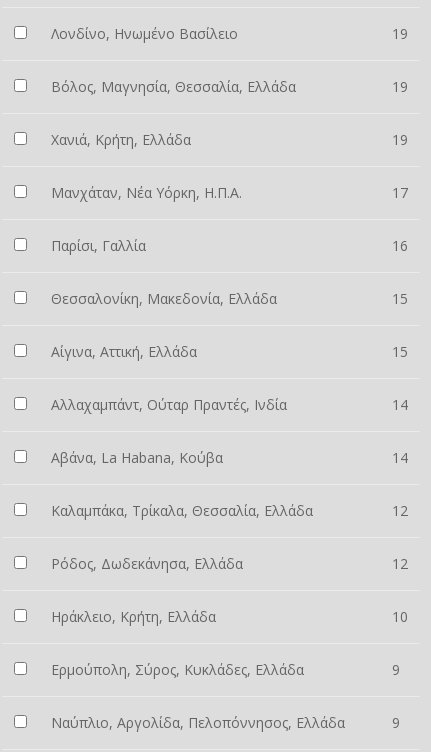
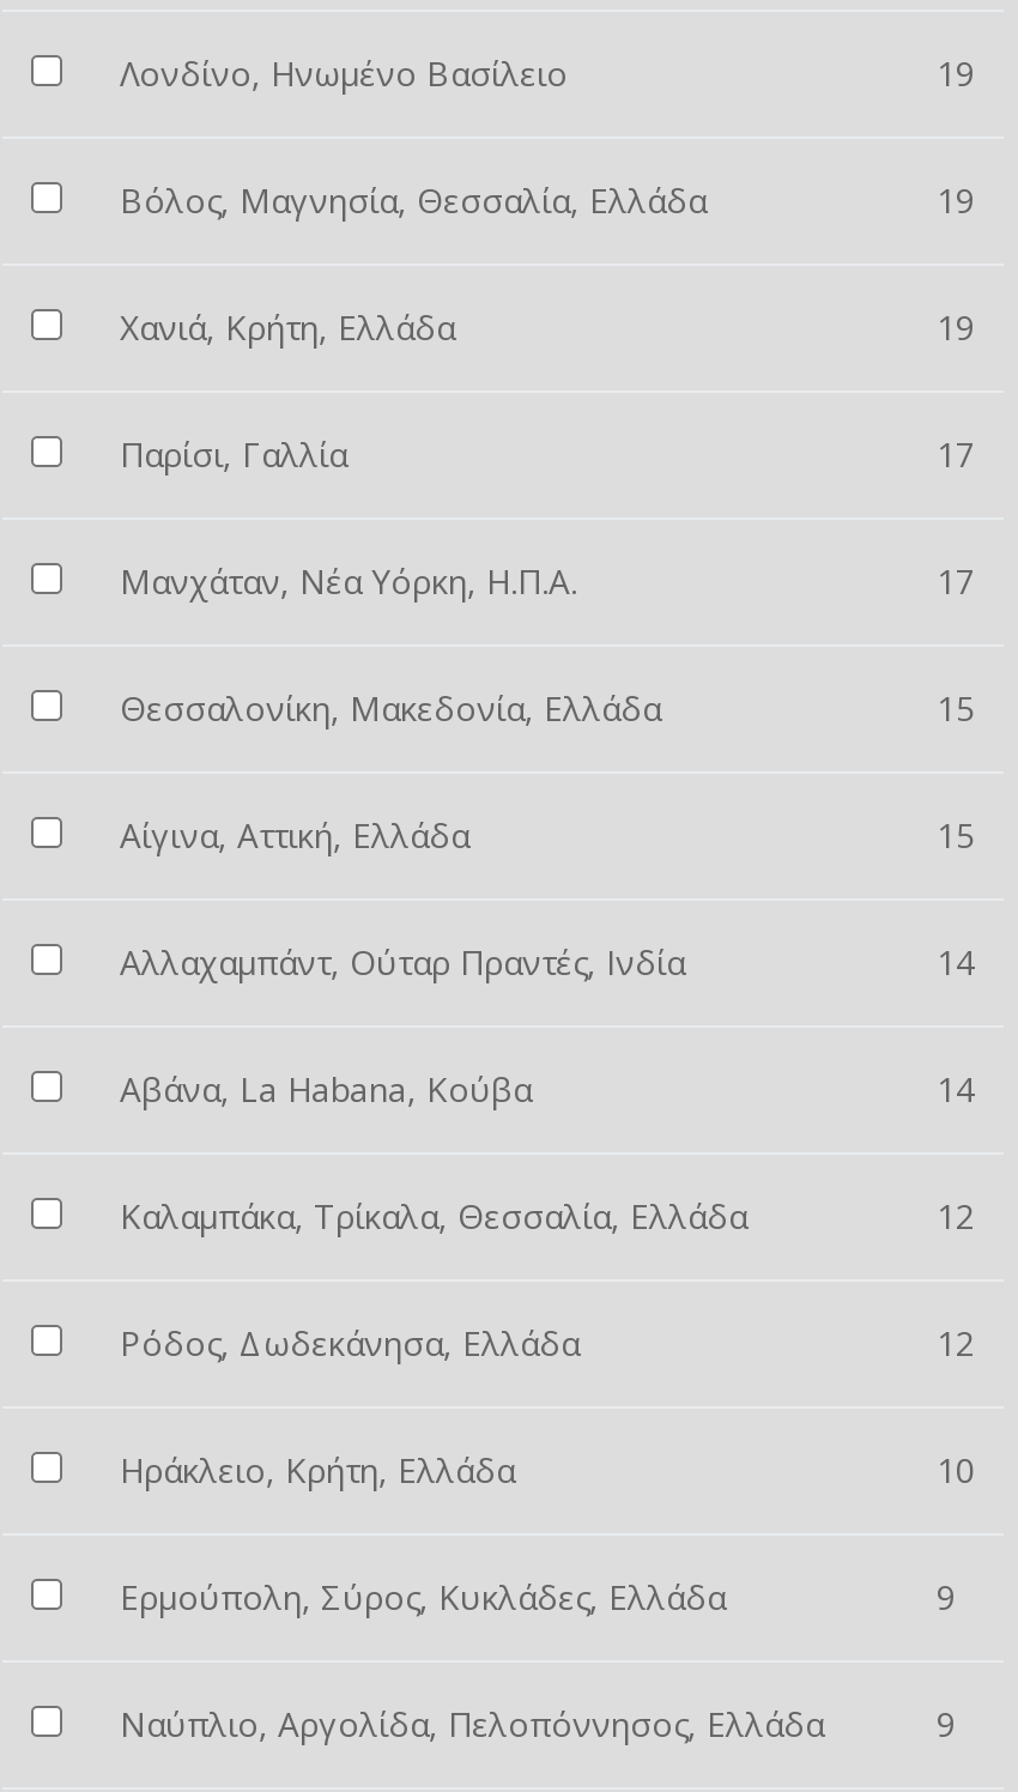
+ 17

moved down: Μανχάταν, Νέα Υόρκη, Η.Π.Α. | 17

moved up: Παρίσι, Γαλλία

- 16
